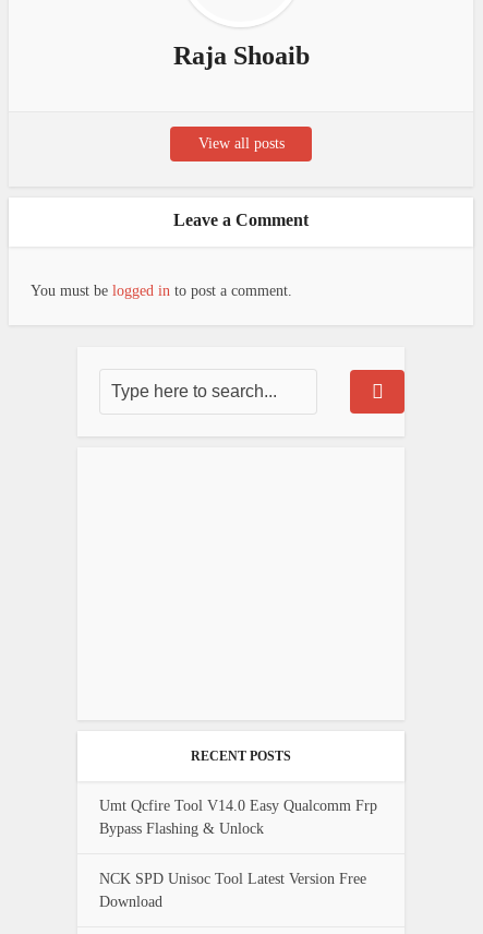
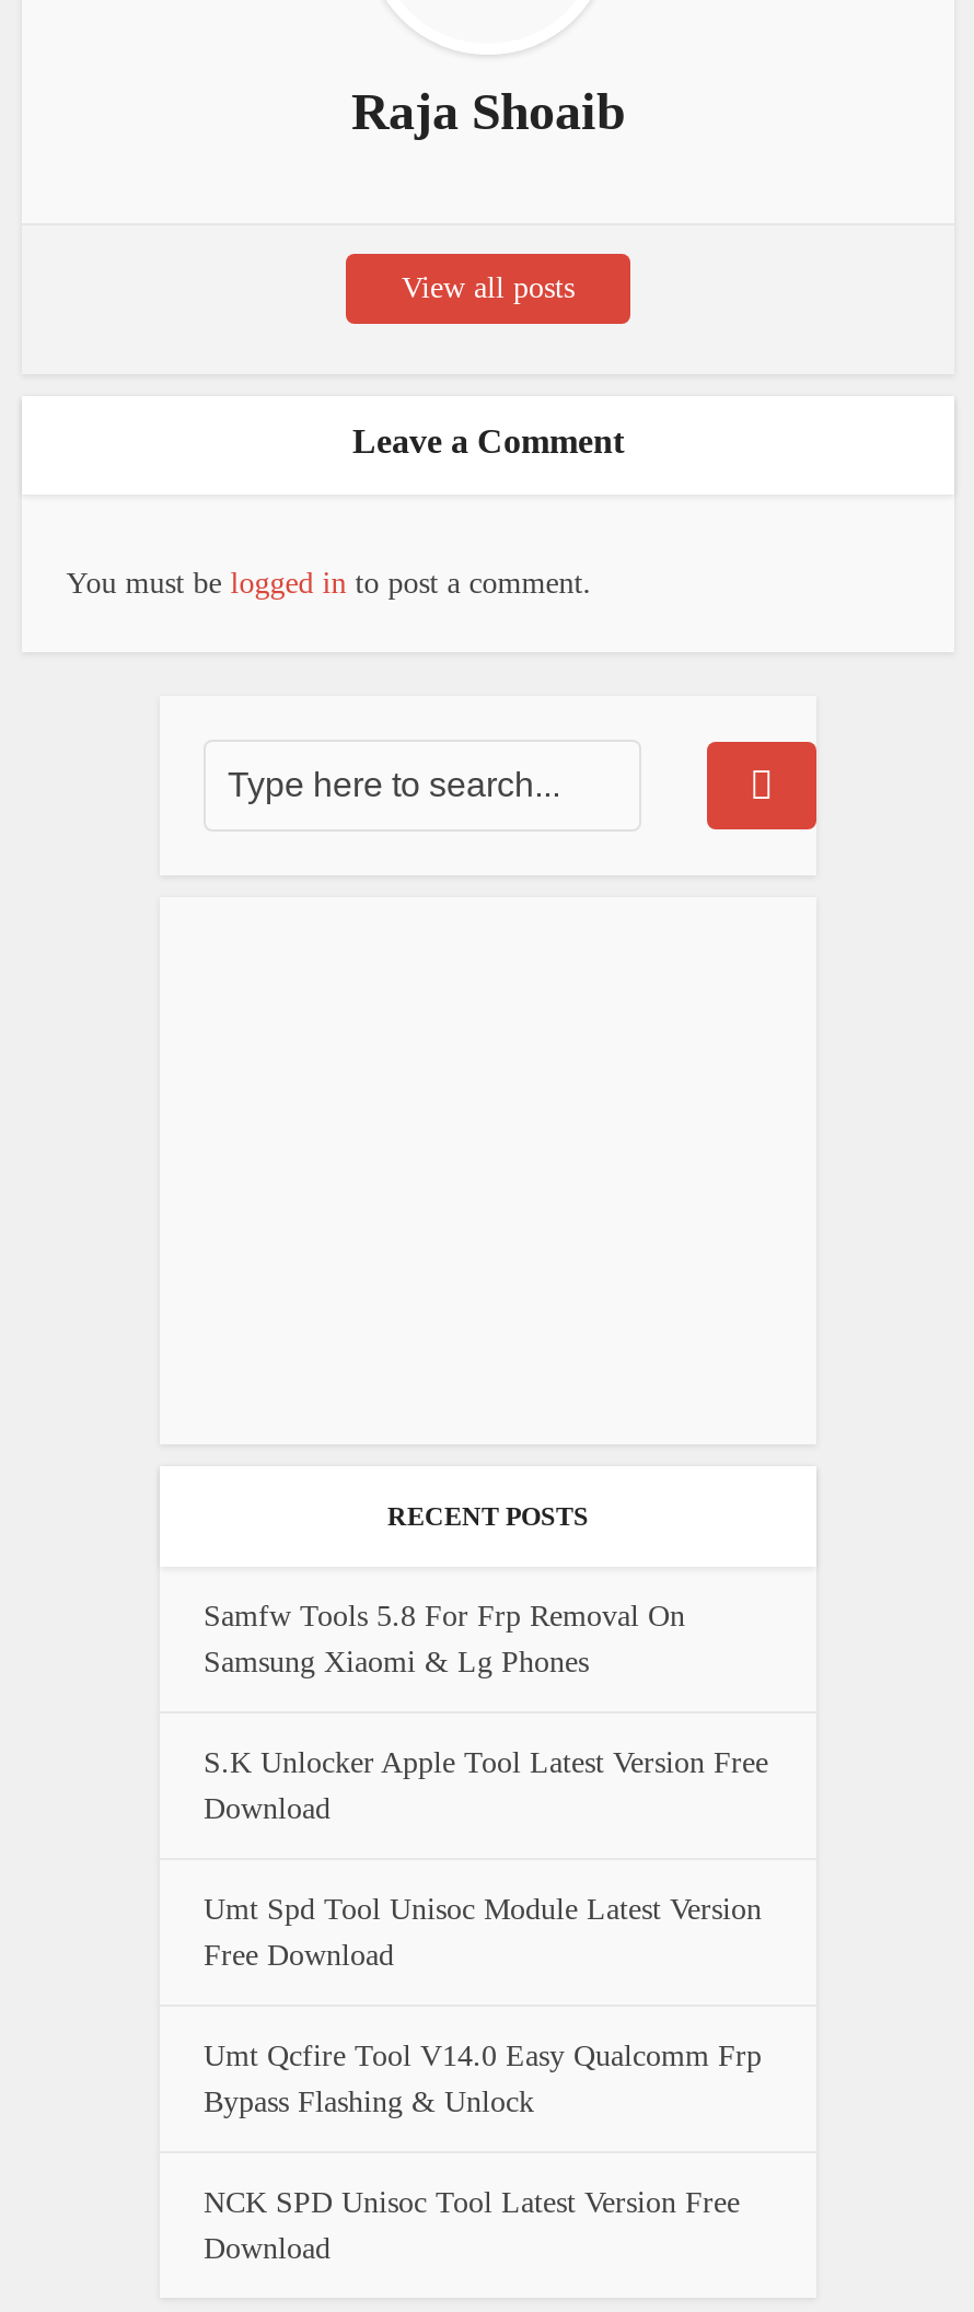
+ Samfw Tools 5.8 For Frp Removal On
+ Samsung Xiaomi & Lg Phones
+ S.K Unlocker Apple Tool Latest Version Free
+ Download
+ Umt Spd Tool Unisoc Module Latest Version
+ Free Download
